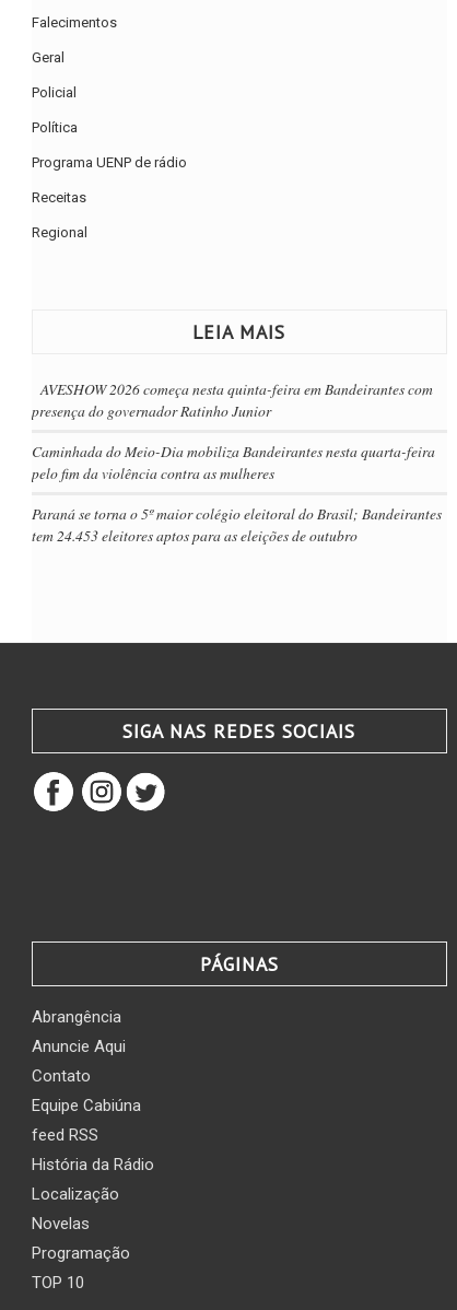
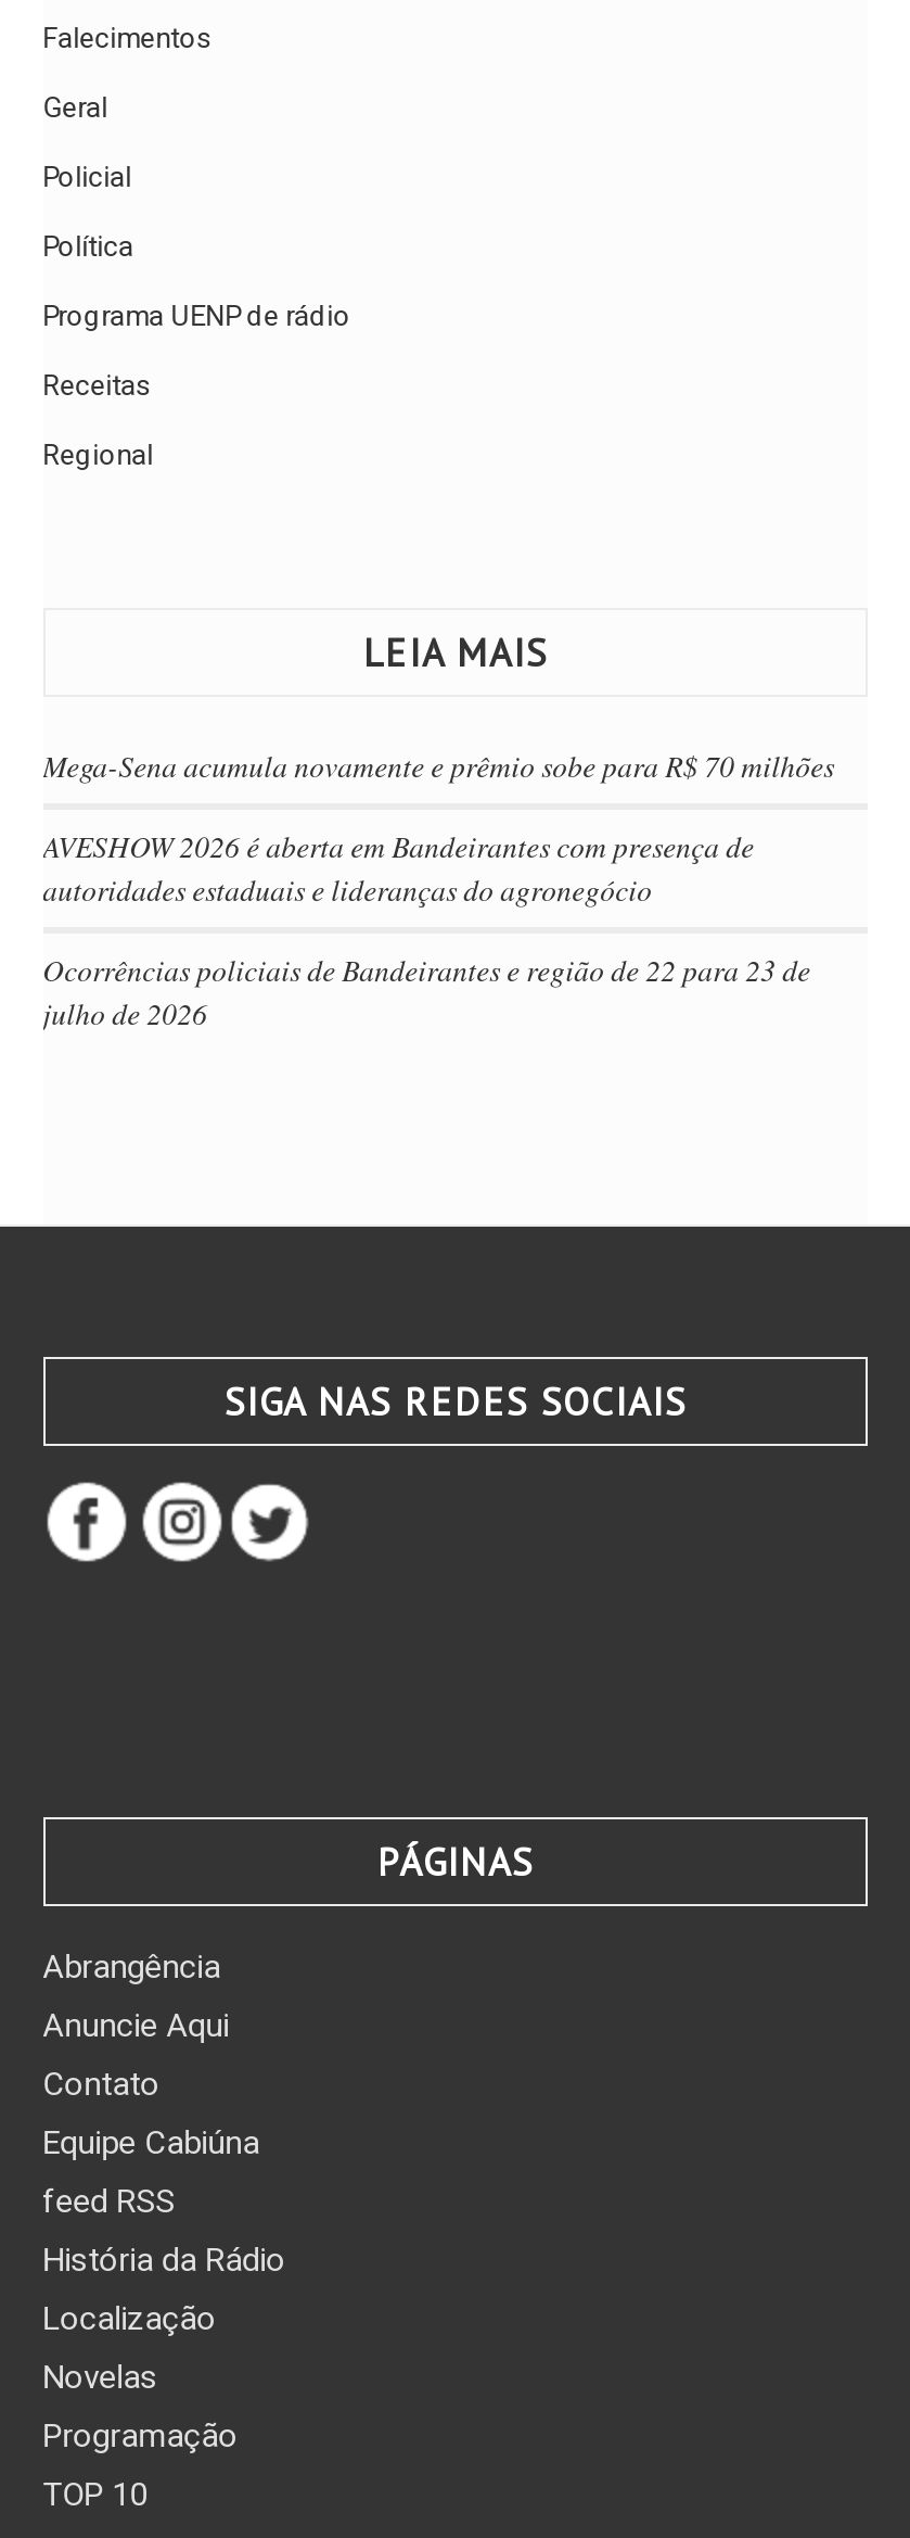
- AVESHOW 2026 começa nesta quinta-feira em Bandeirantes com
- presença do governador Ratinho Junior
+ Mega-Sena acumula novamente e prêmio sobe para R$ 70 milhões

- Caminhada do Meio-Dia mobiliza Bandeirantes nesta quarta-feira
- pelo fim da violência contra as mulheres
+ AVESHOW 2026 é aberta em Bandeirantes com presença de
+ autoridades estaduais e lideranças do agronegócio

- Paraná se torna o 5º maior colégio eleitoral do Brasil; Bandeirantes
- tem 24.453 eleitores aptos para as eleições de outubro
+ Ocorrências policiais de Bandeirantes e região de 22 para 23 de
+ julho de 2026
